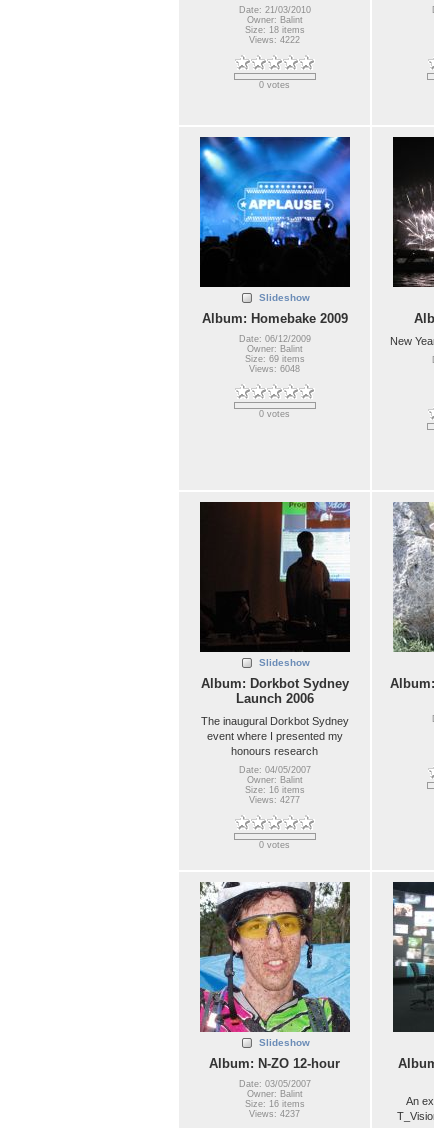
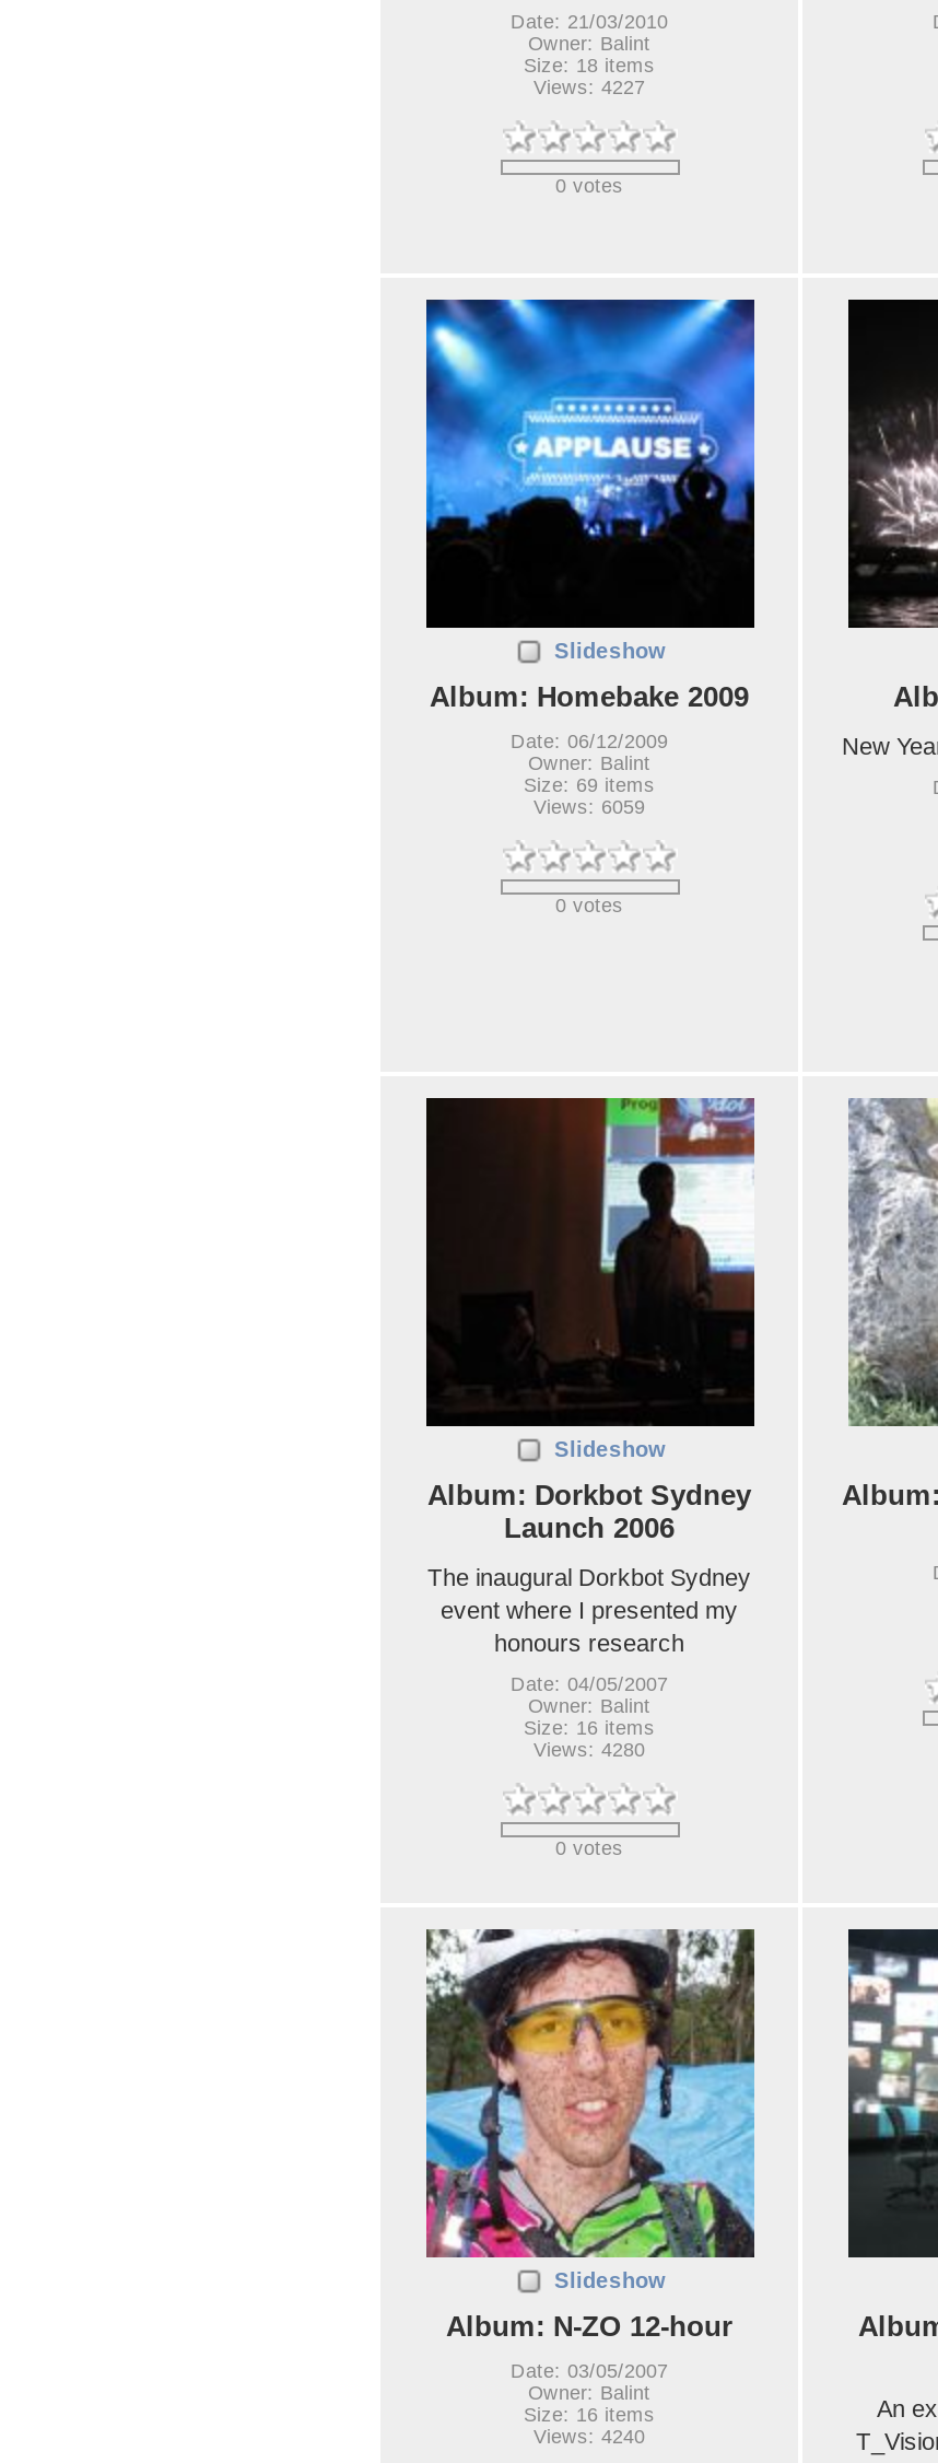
- Views: 4222
+ Views: 4227

- Views: 6048
+ Views: 6059

- Views: 4277
+ Views: 4280

- Views: 4237
+ Views: 4240
